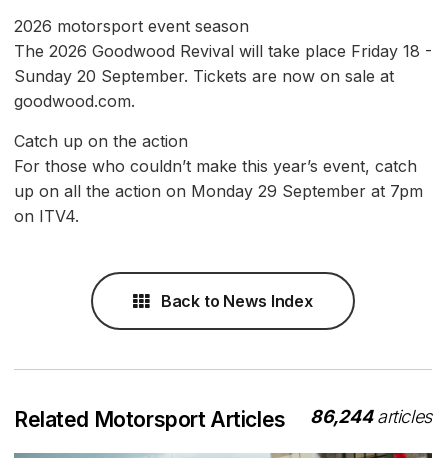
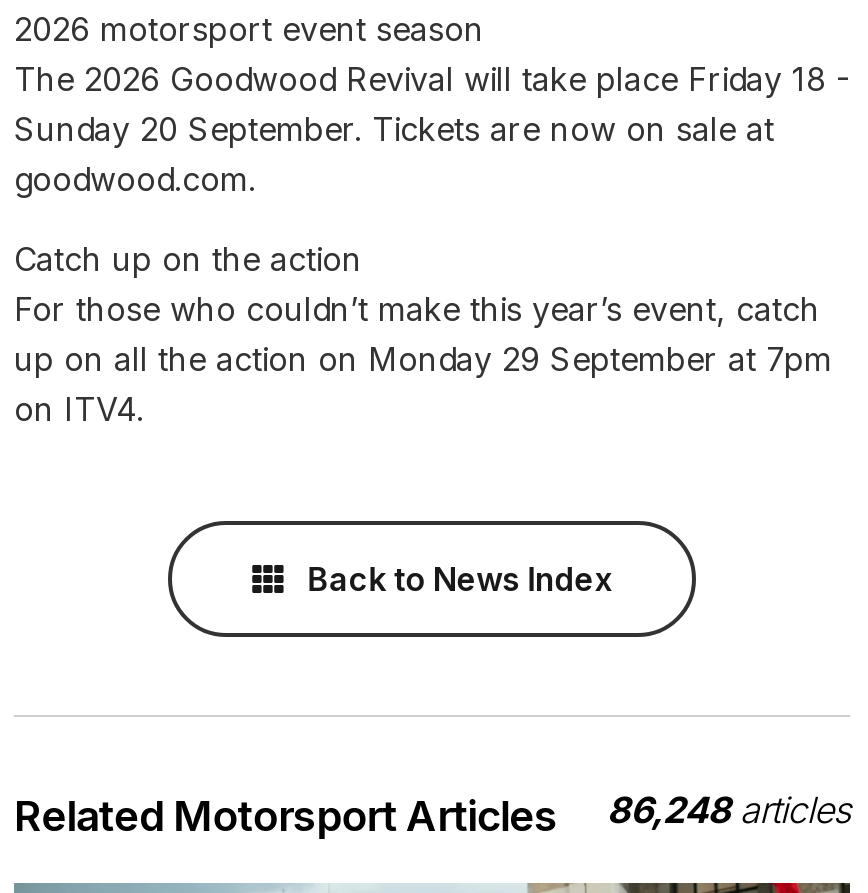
- Related Motorsport Articles 86,244 articles
+ Related Motorsport Articles 86,248 articles
